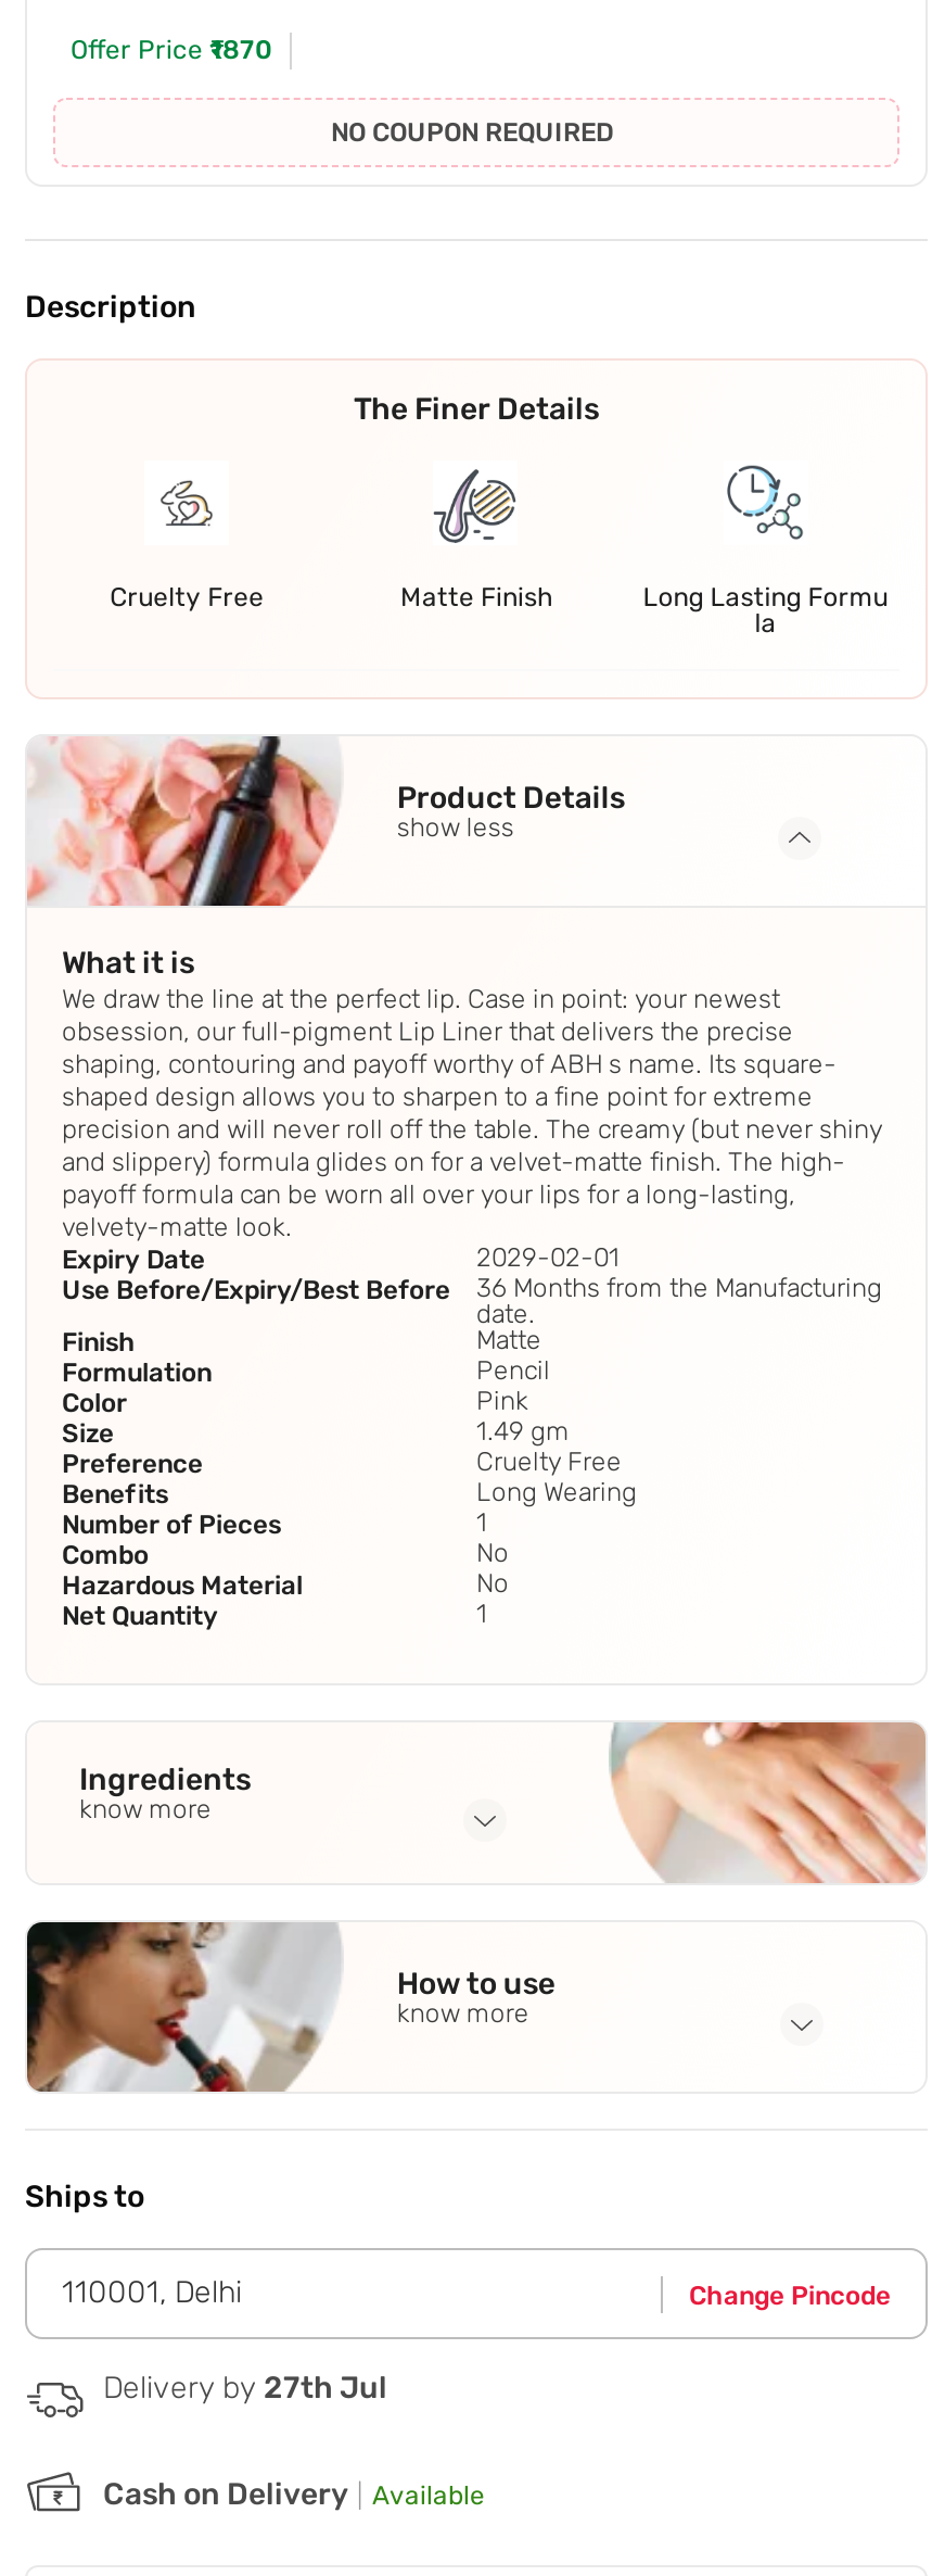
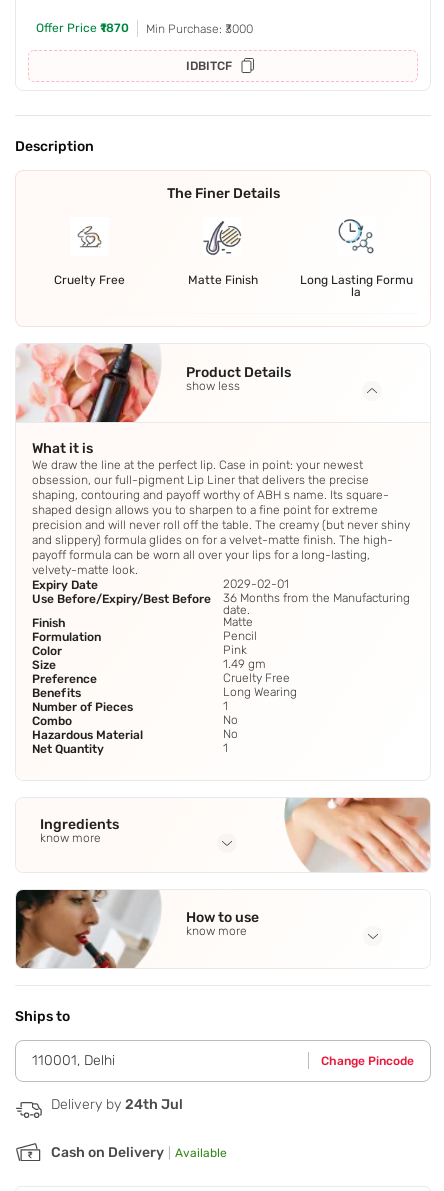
- NO COUPON REQUIRED
+ Min Purchase: ₹3000
+ IDBITCF

- Delivery by 27th Jul
+ Delivery by 24th Jul
